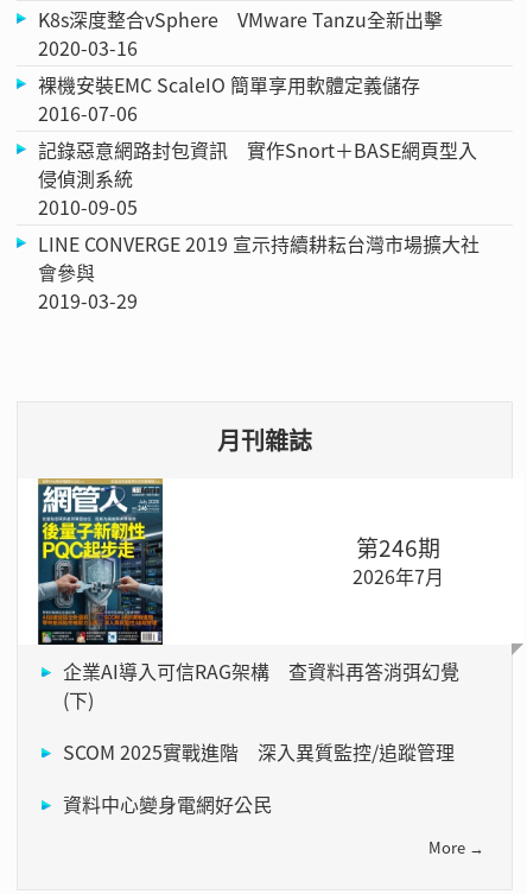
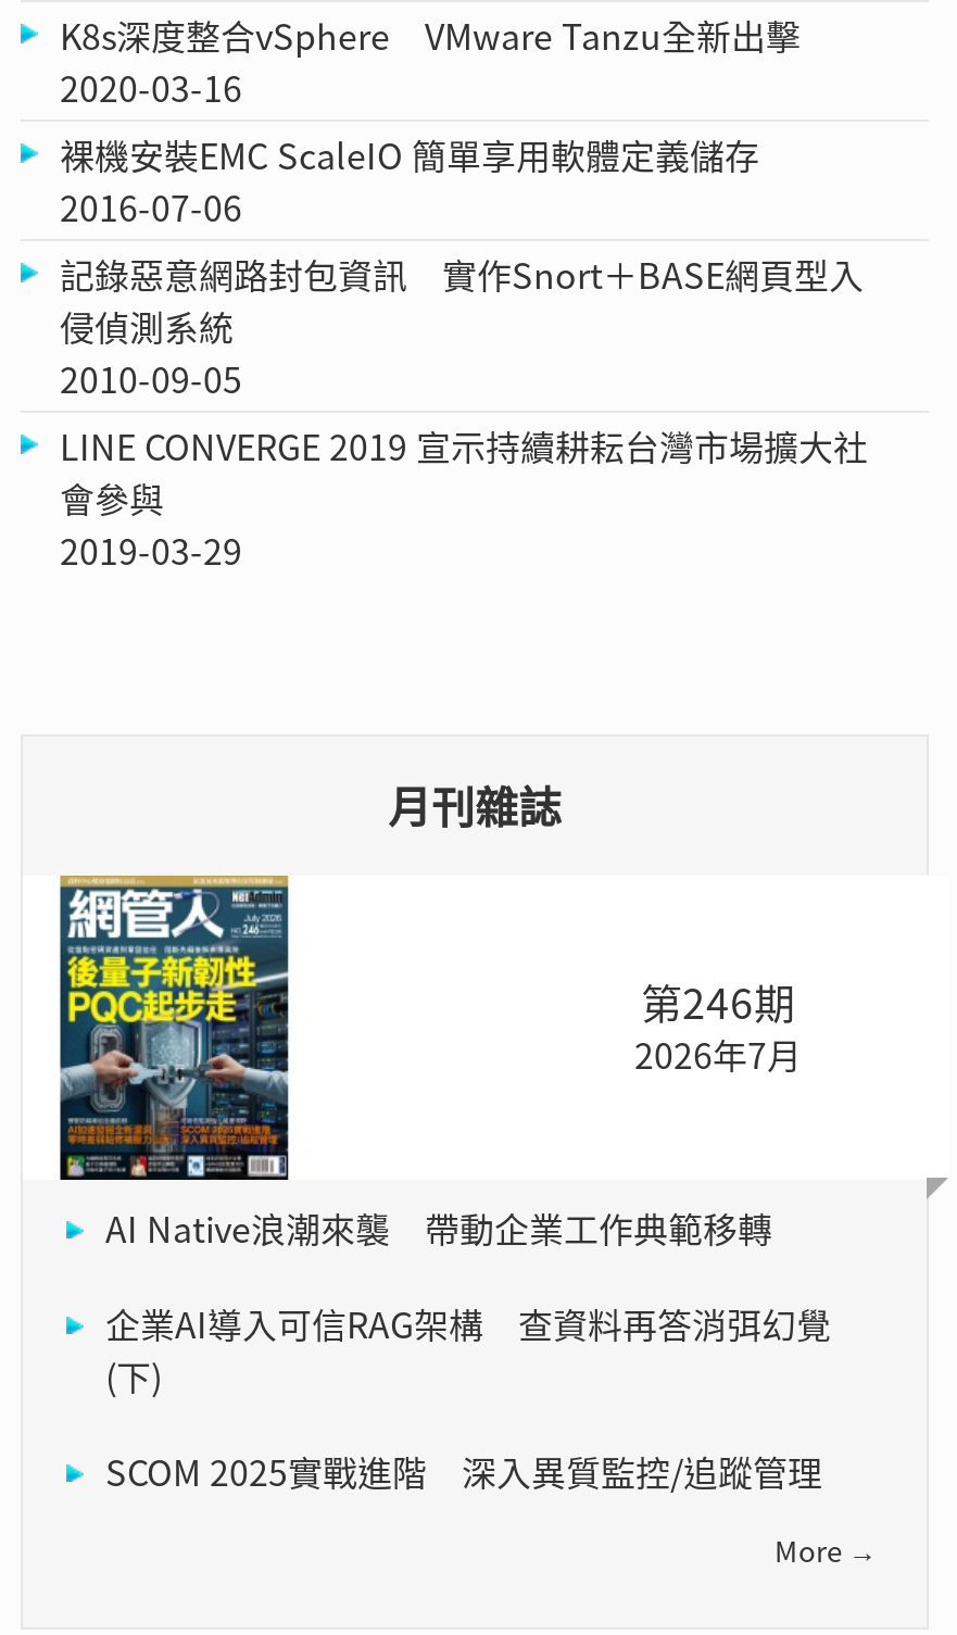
+ AI Native浪潮來襲 帶動企業工作典範移轉

moved down: 企業AI導入可信RAG架構 查資料再答消弭幻覺 | (下) | SCOM 2025實戰進階 深入異質監控/追蹤管理

- 資料中心變身電網好公民
